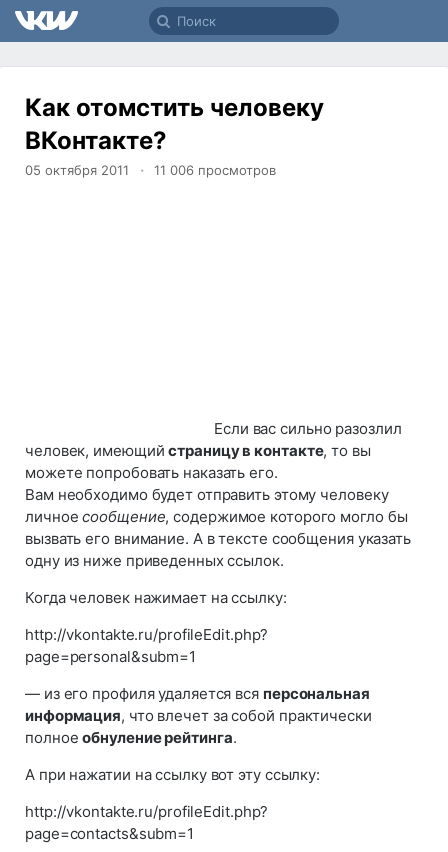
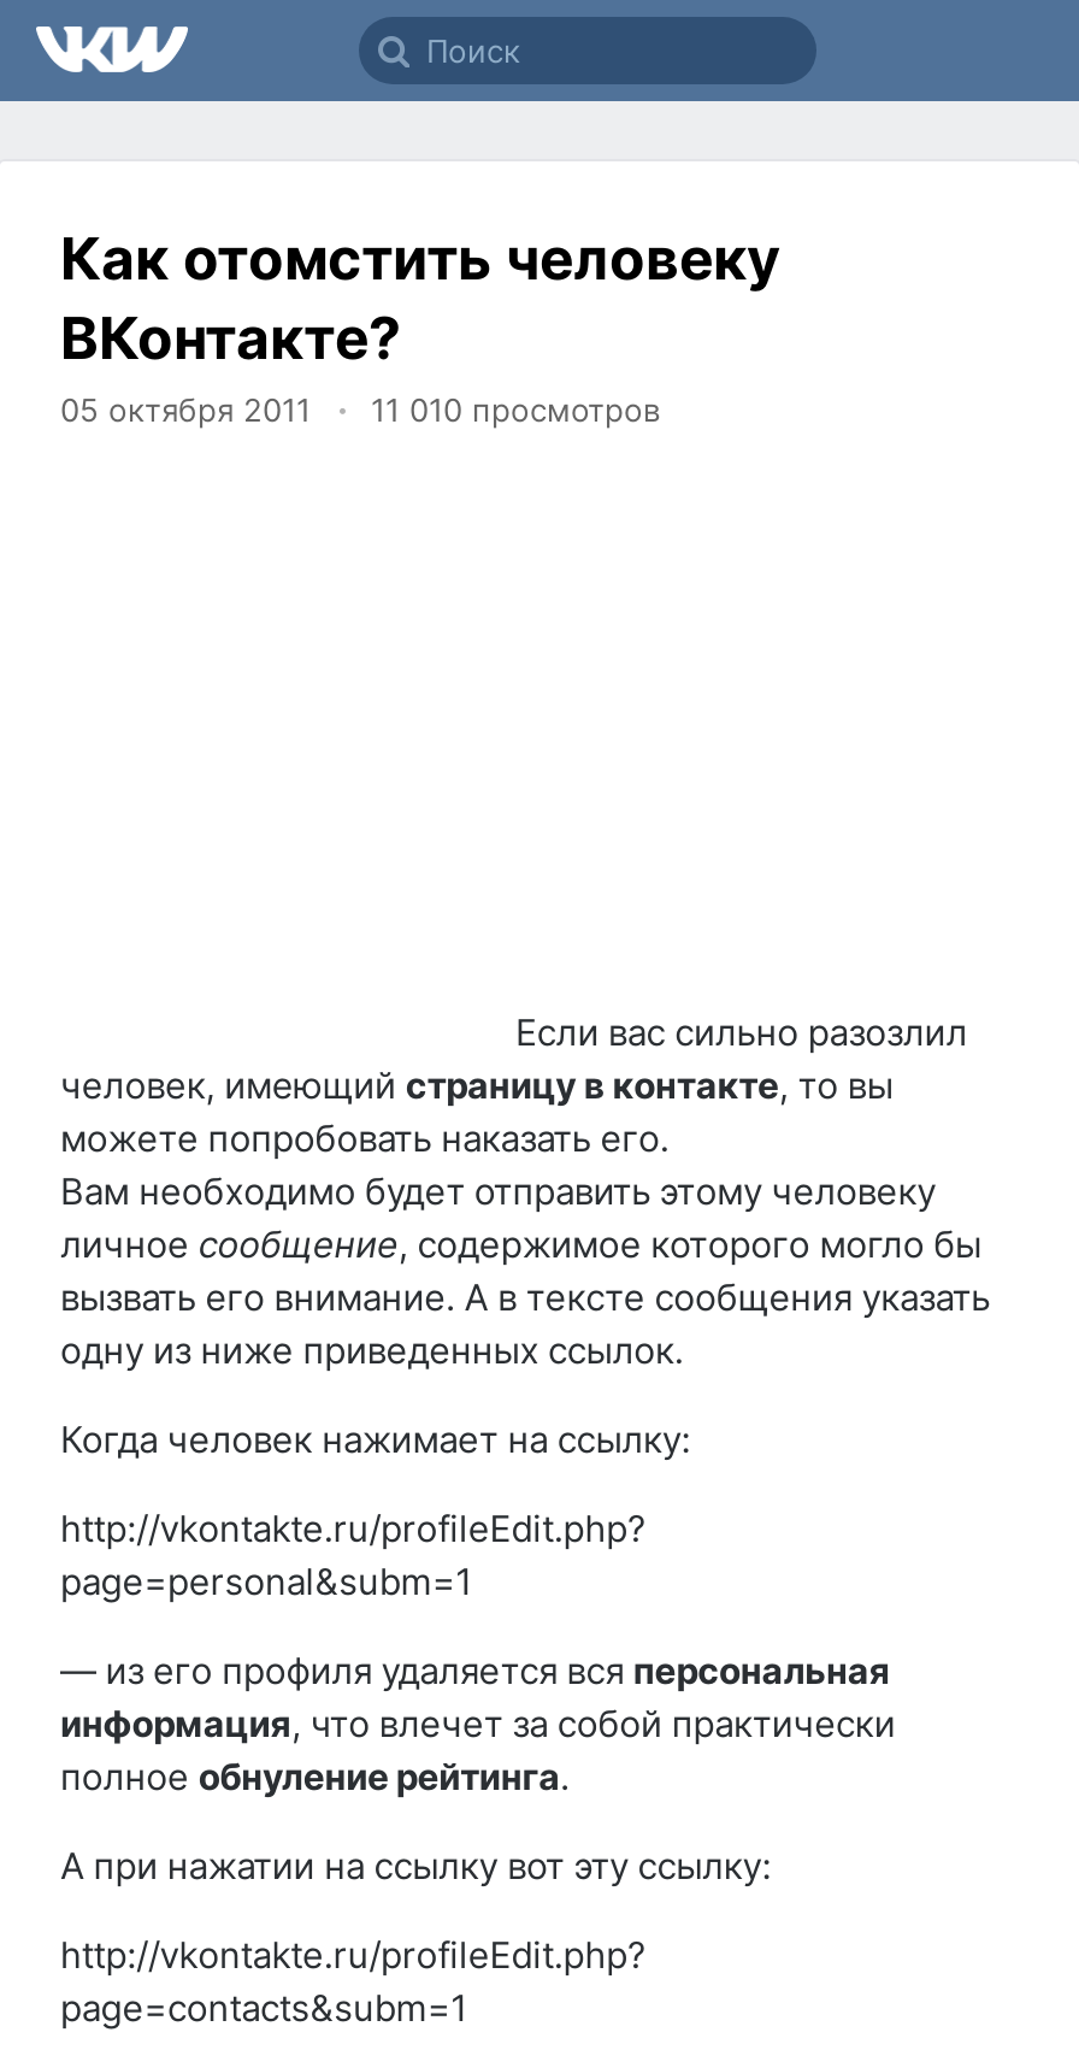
- 05 октября 2011 11 006 просмотров
+ 05 октября 2011 11 010 просмотров
